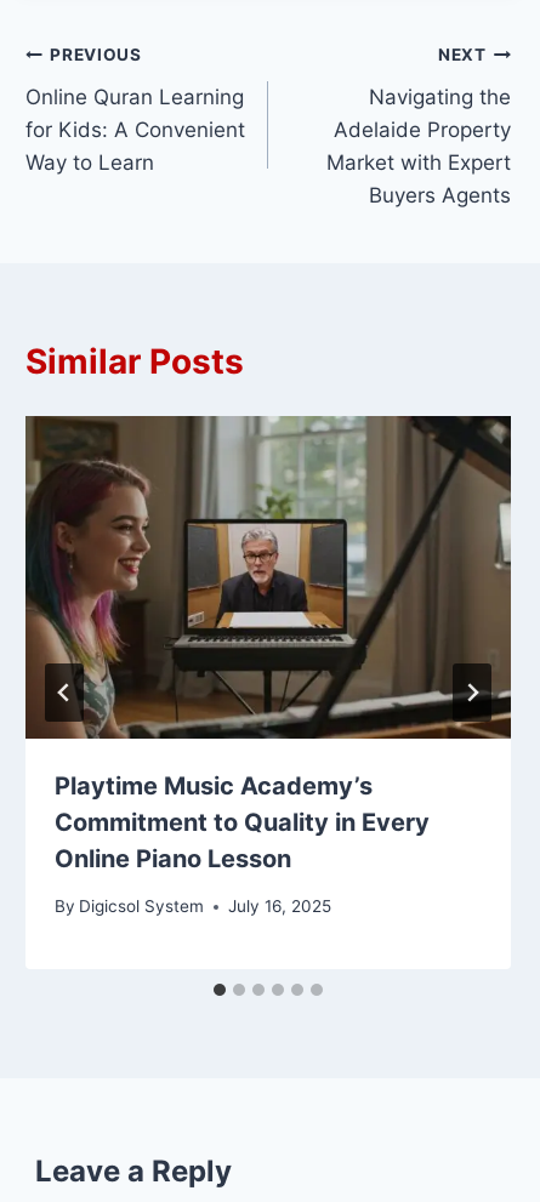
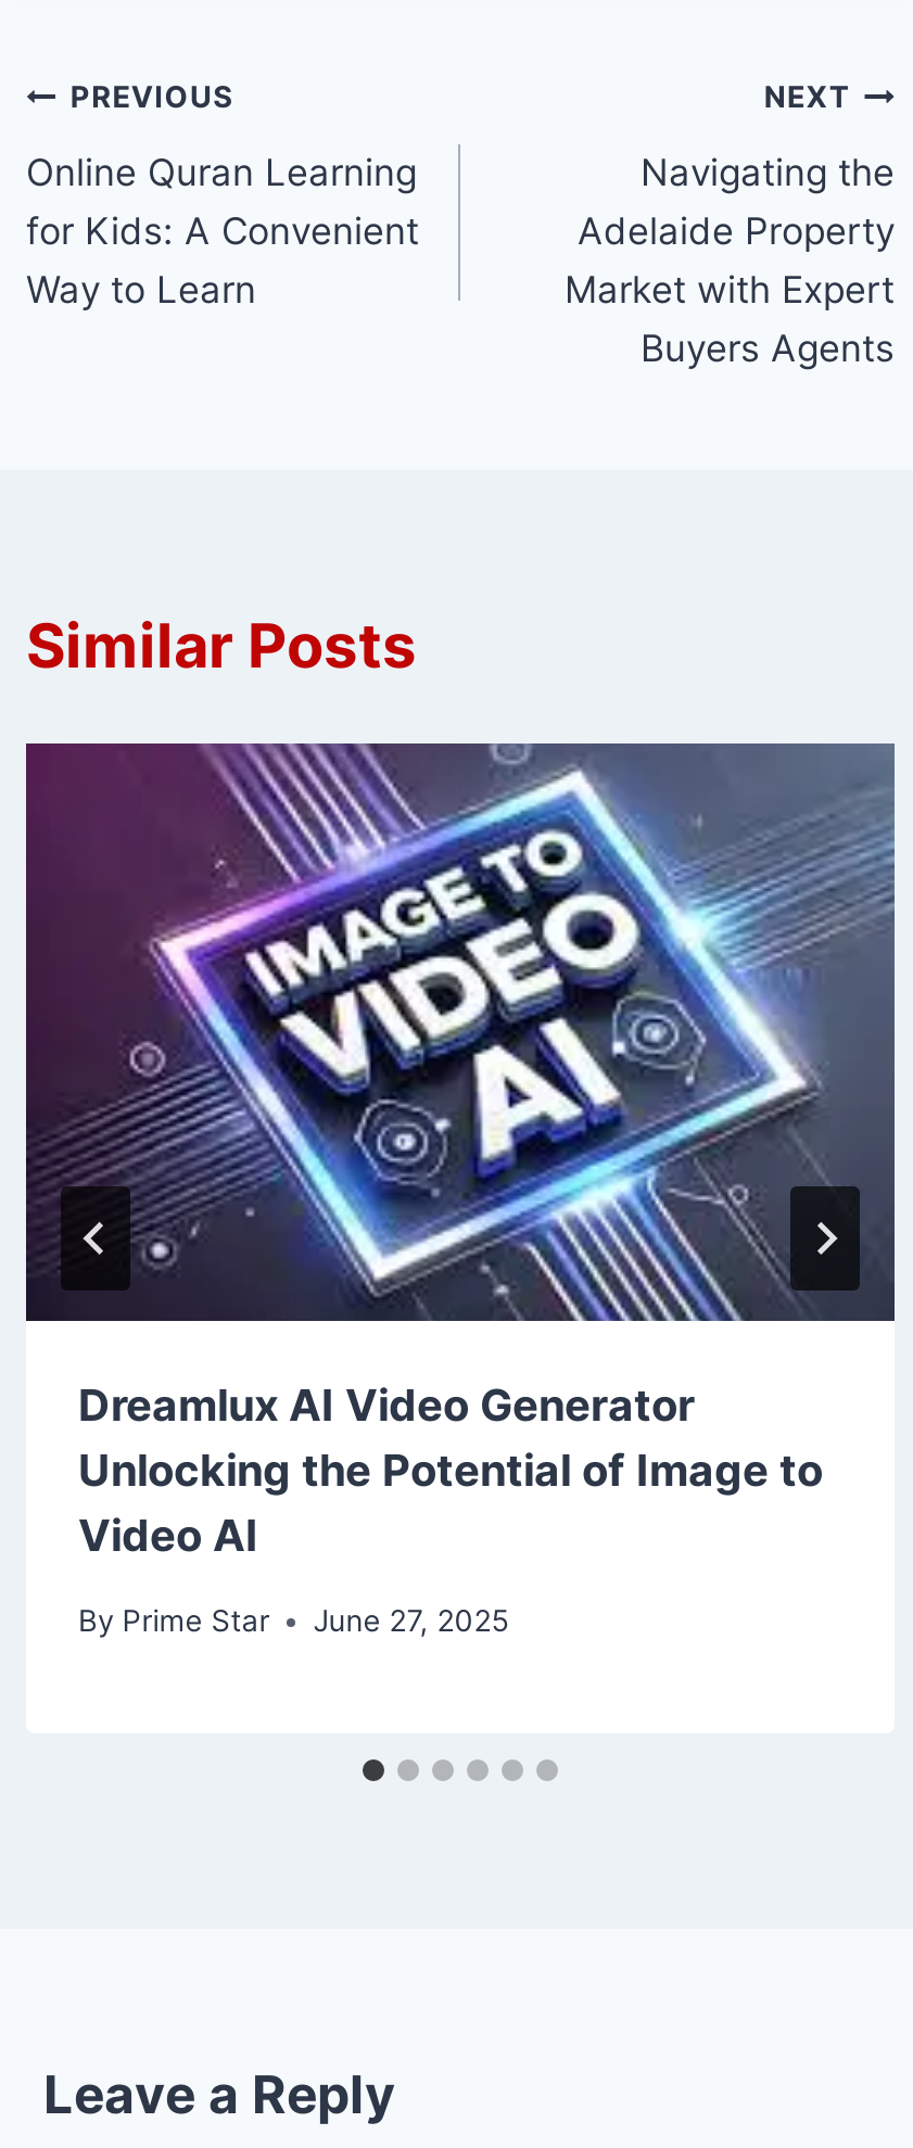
- [image]
- Playtime Music Academy’s
- Commitment to Quality in Every
- Online Piano Lesson
+ [image]
+ Dreamlux AI Video Generator
+ Unlocking the Potential of Image to
+ Video AI

- By Digicsol System
- July 16, 2025
+ By Prime Star
+ June 27, 2025
